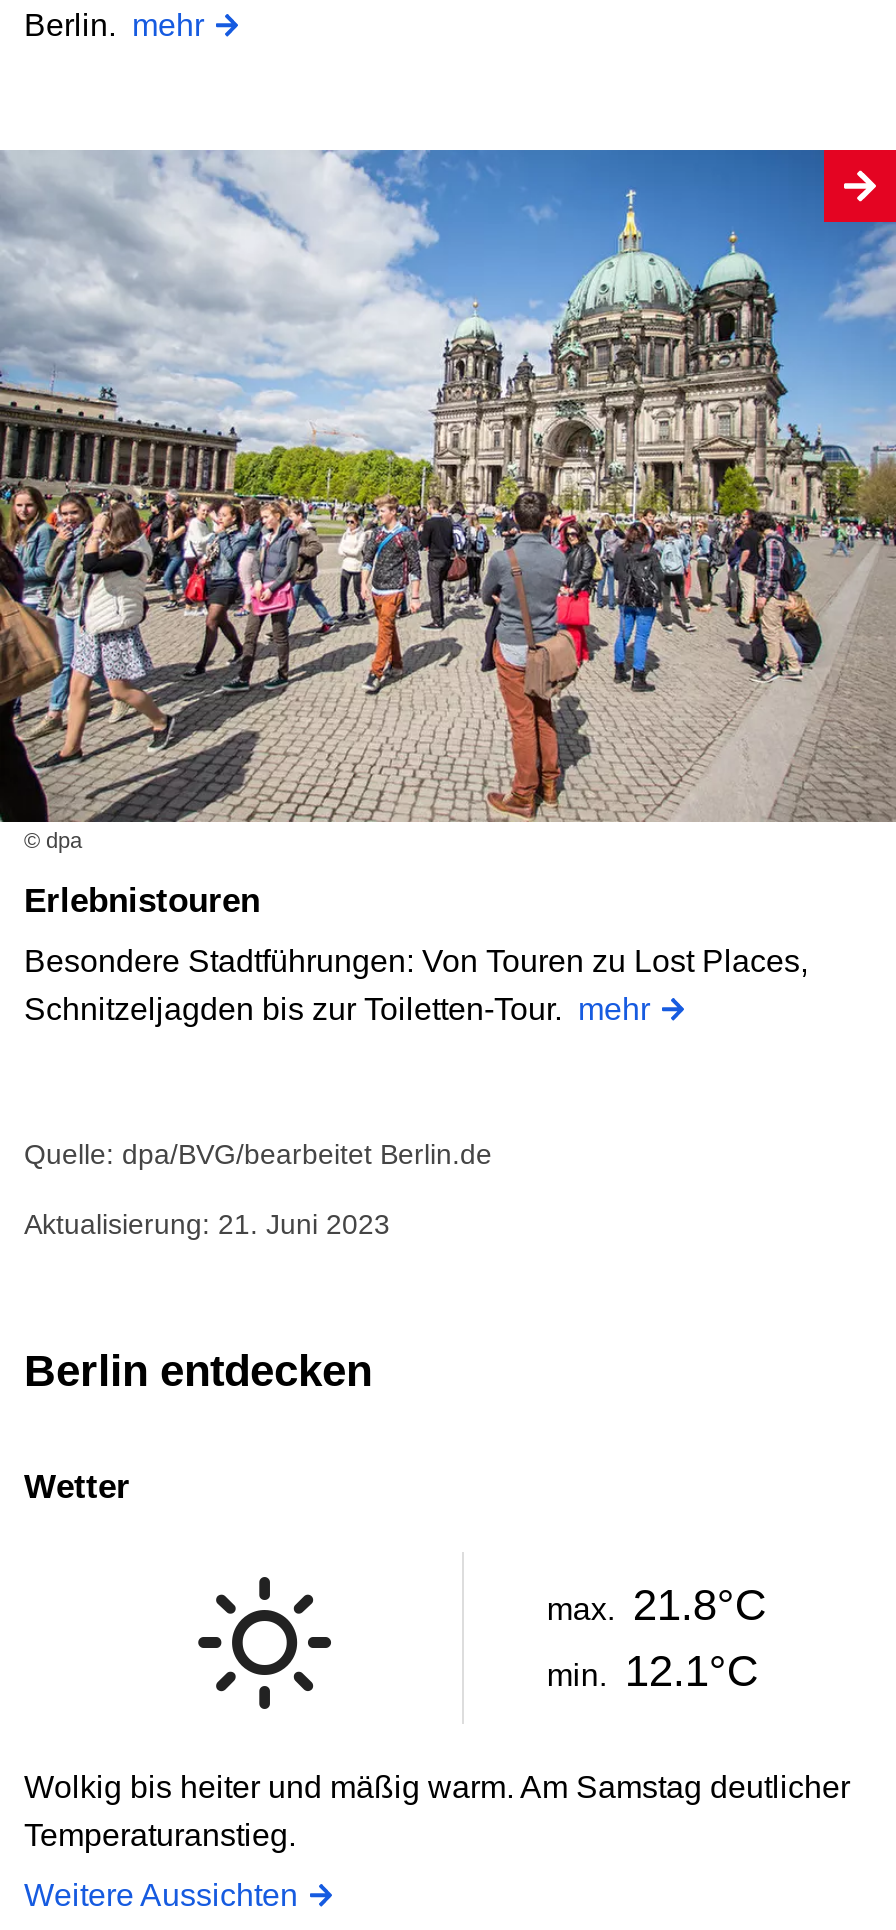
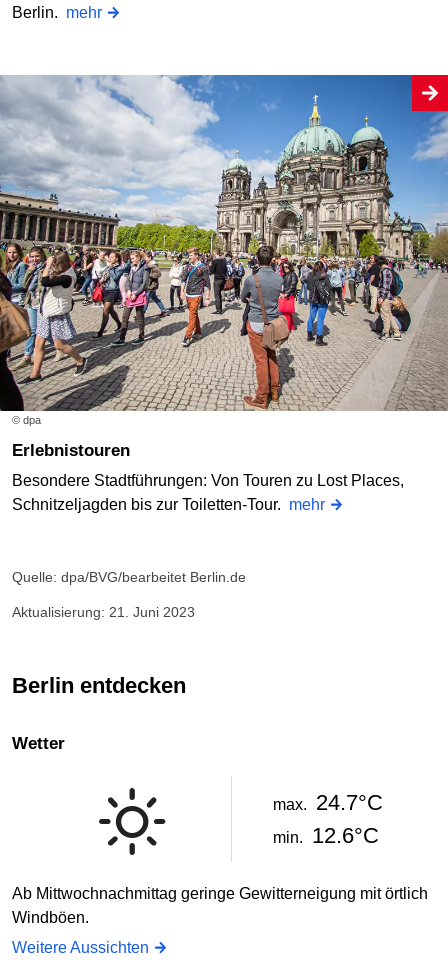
- max. 21.8°C
- min. 12.1°C
+ max. 24.7°C
+ min. 12.6°C

- Wolkig bis heiter und mäßig warm. Am Samstag deutlicher
- Temperaturanstieg.
+ Ab Mittwochnachmittag geringe Gewitterneigung mit örtlich
+ Windböen.
